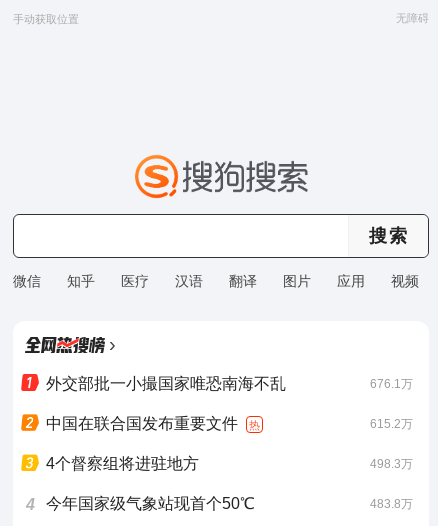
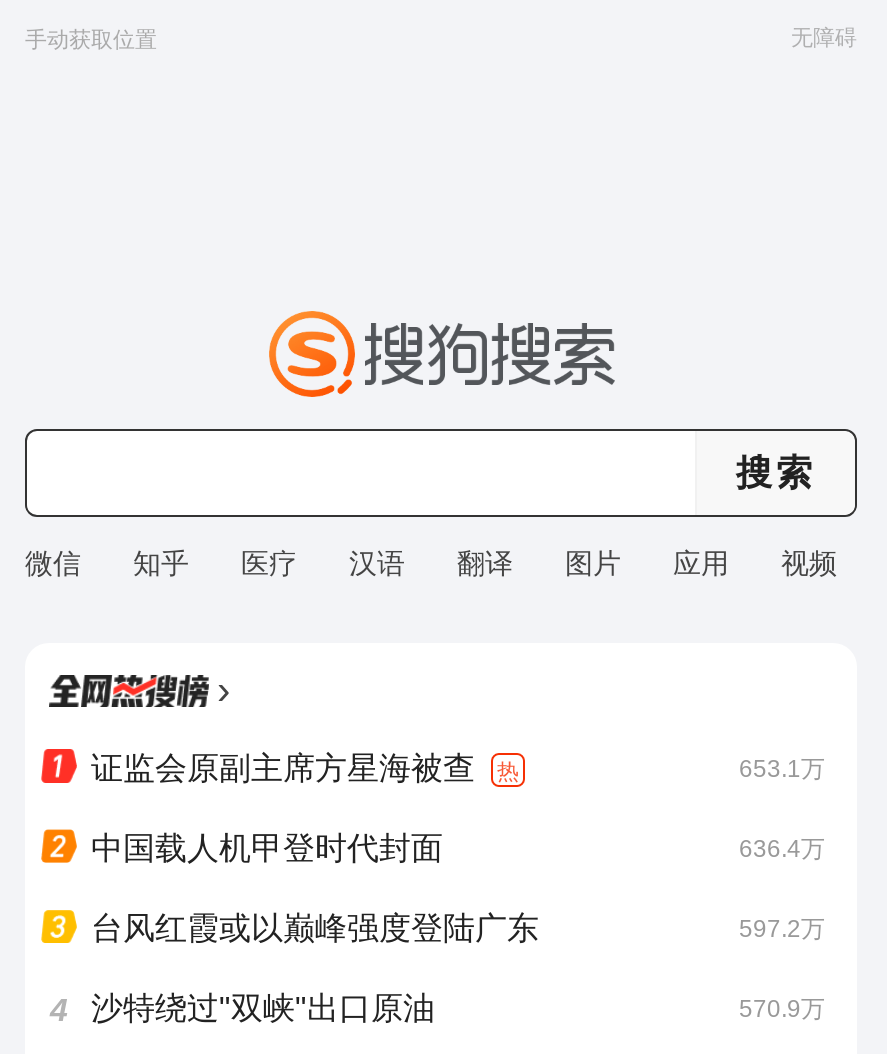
- 外交部批一小撮国家唯恐南海不乱
- 676.1万
- 中国在联合国发布重要文件
+ 证监会原副主席方星海被查

- 615.2万
- 4个督察组将进驻地方
- 498.3万
+ 653.1万
+ 中国载人机甲登时代封面
+ 636.4万
+ 台风红霞或以巅峰强度登陆广东
+ 597.2万

moved up: 热

- 今年国家级气象站现首个50℃
- 483.8万
+ 沙特绕过"双峡"出口原油
+ 570.9万
